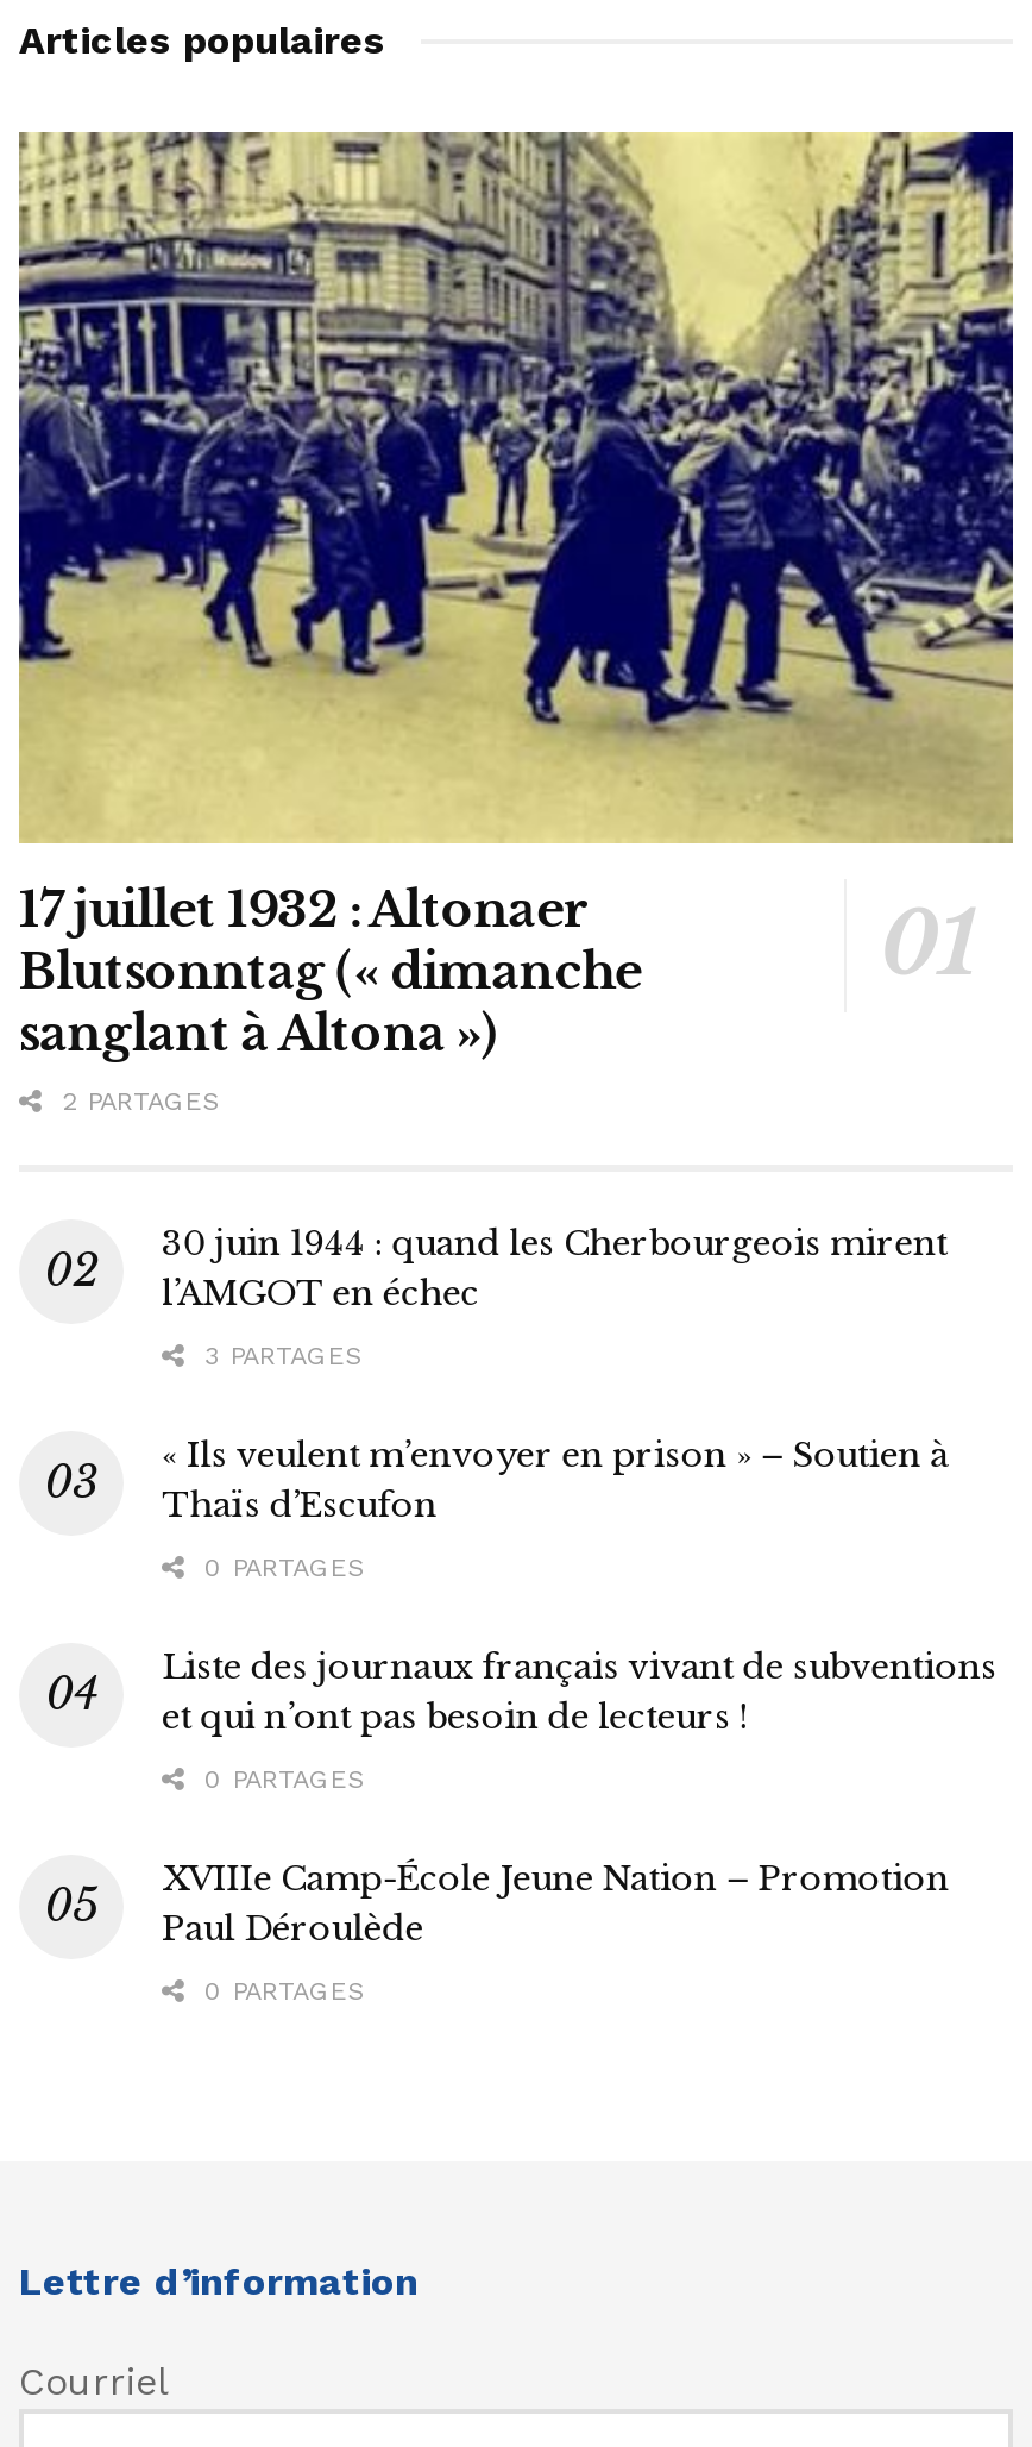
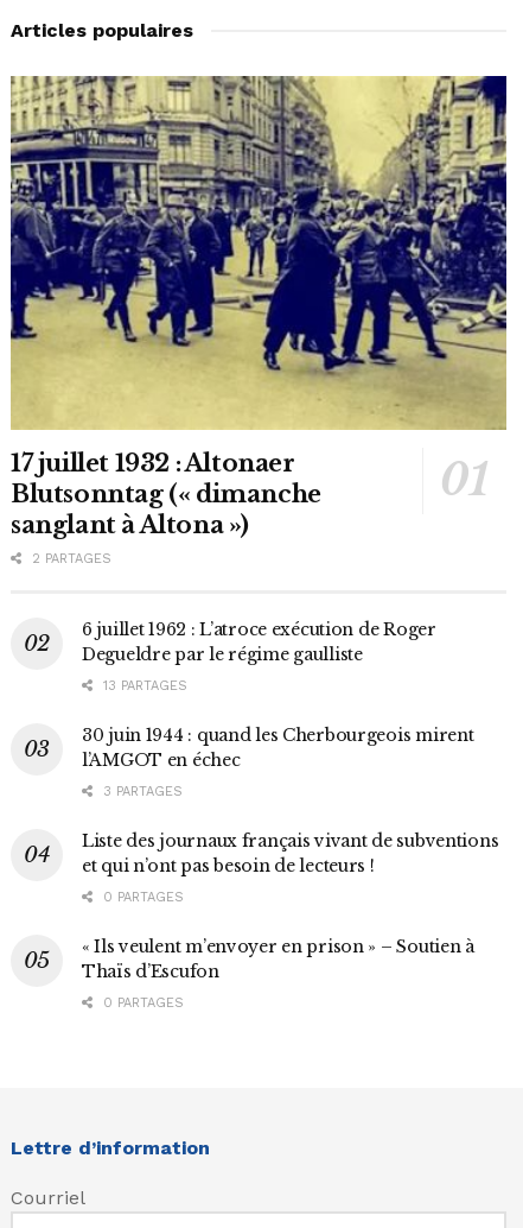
+ 6 juillet 1962 : L’atroce exécution de Roger
+ Degueldre par le régime gaulliste
+ 13 PARTAGES

moved down: 30 juin 1944 : quand les Cherbourgeois mirent | l’AMGOT en échec | 3 PARTAGES

moved down: « Ils veulent m’envoyer en prison » – Soutien à | Thaïs d’Escufon

- 0 PARTAGES

- XVIIIe Camp-École Jeune Nation – Promotion
- Paul Déroulède
